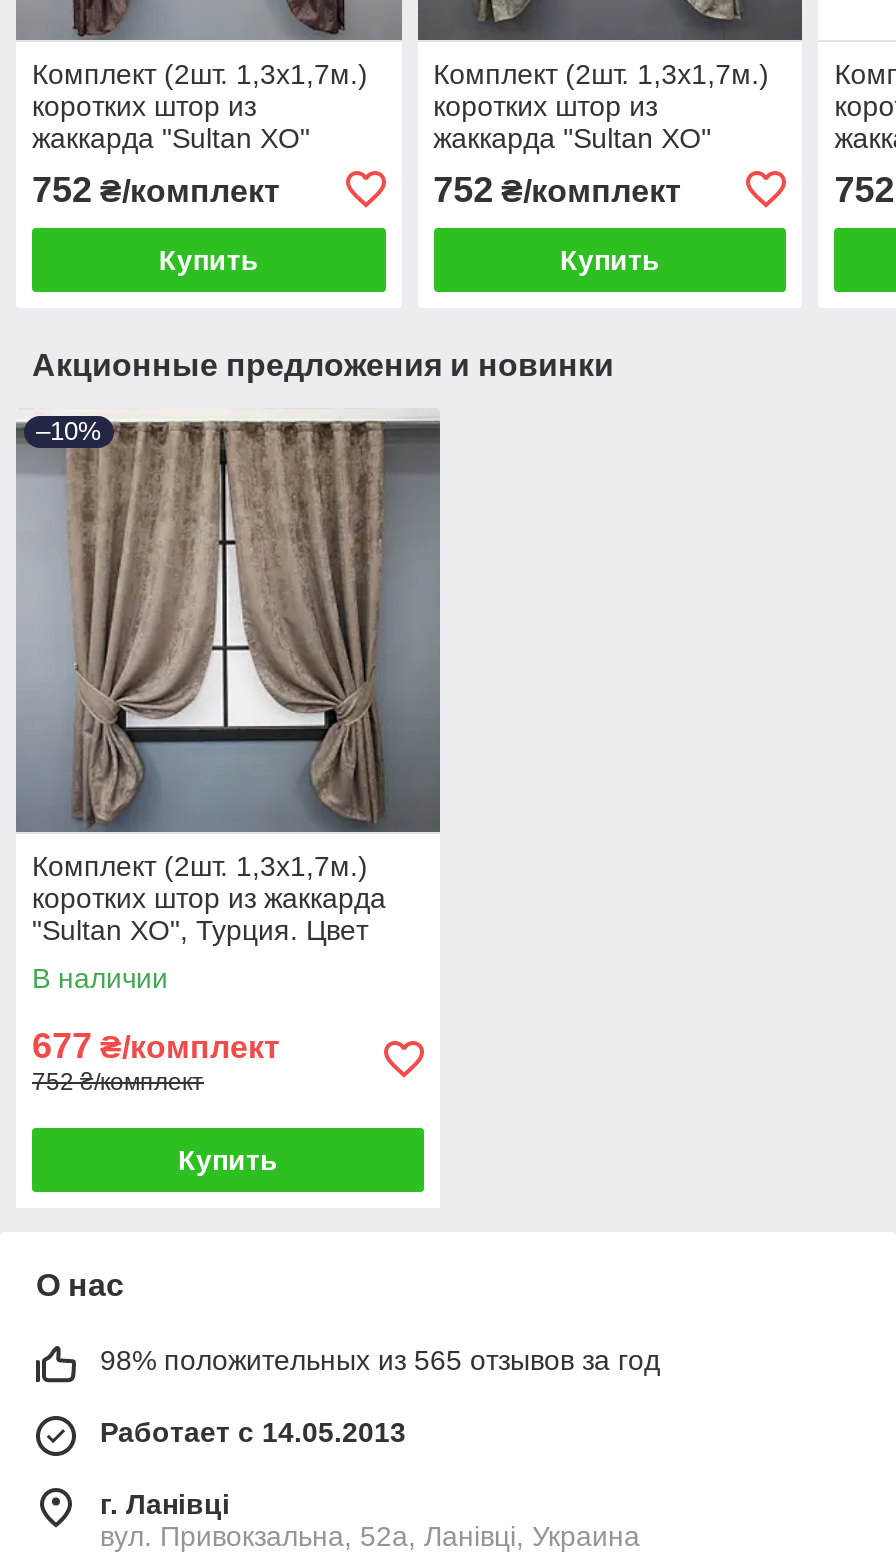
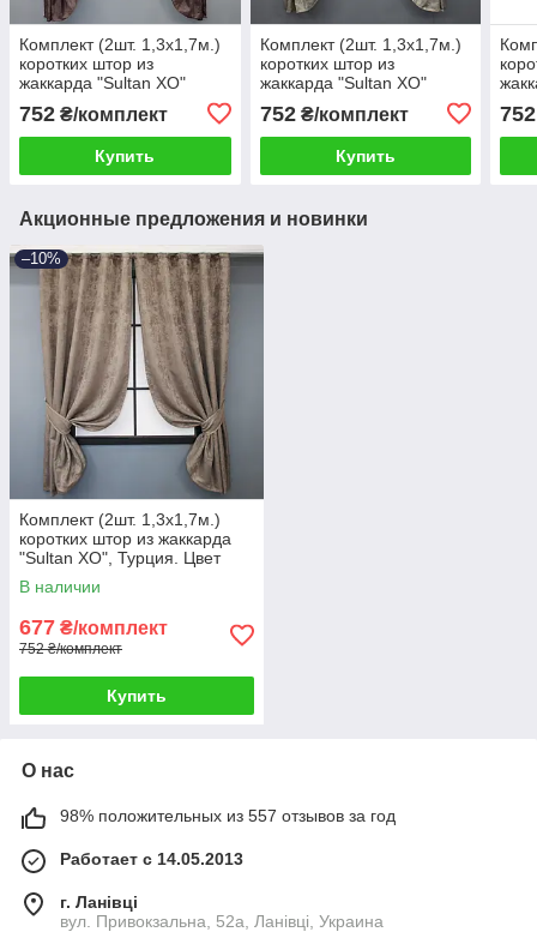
- 98% положительных из 565 отзывов за год
+ 98% положительных из 557 отзывов за год
